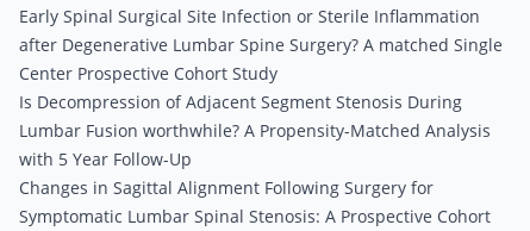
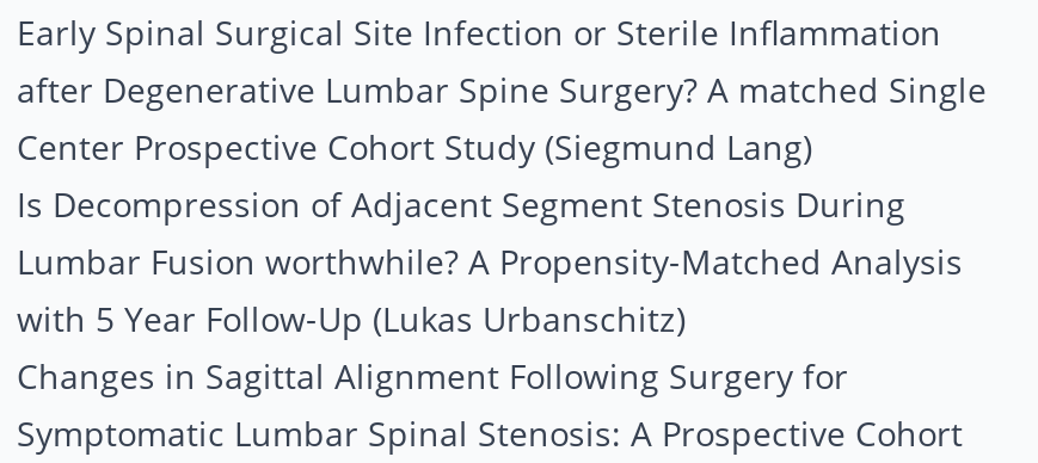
- Center Prospective Cohort Study
+ Center Prospective Cohort Study (Siegmund Lang)

- with 5 Year Follow-Up
+ with 5 Year Follow-Up (Lukas Urbanschitz)
